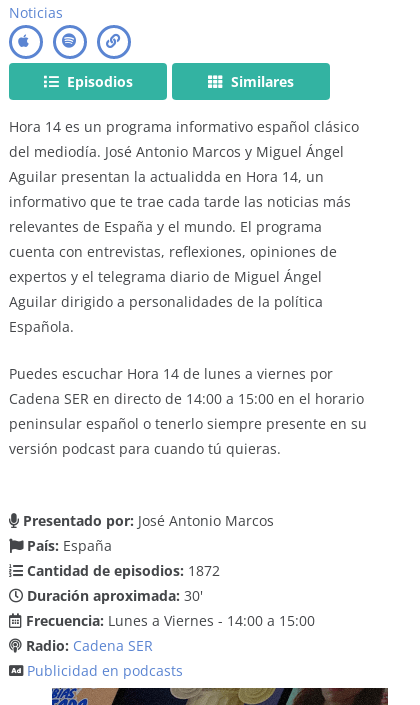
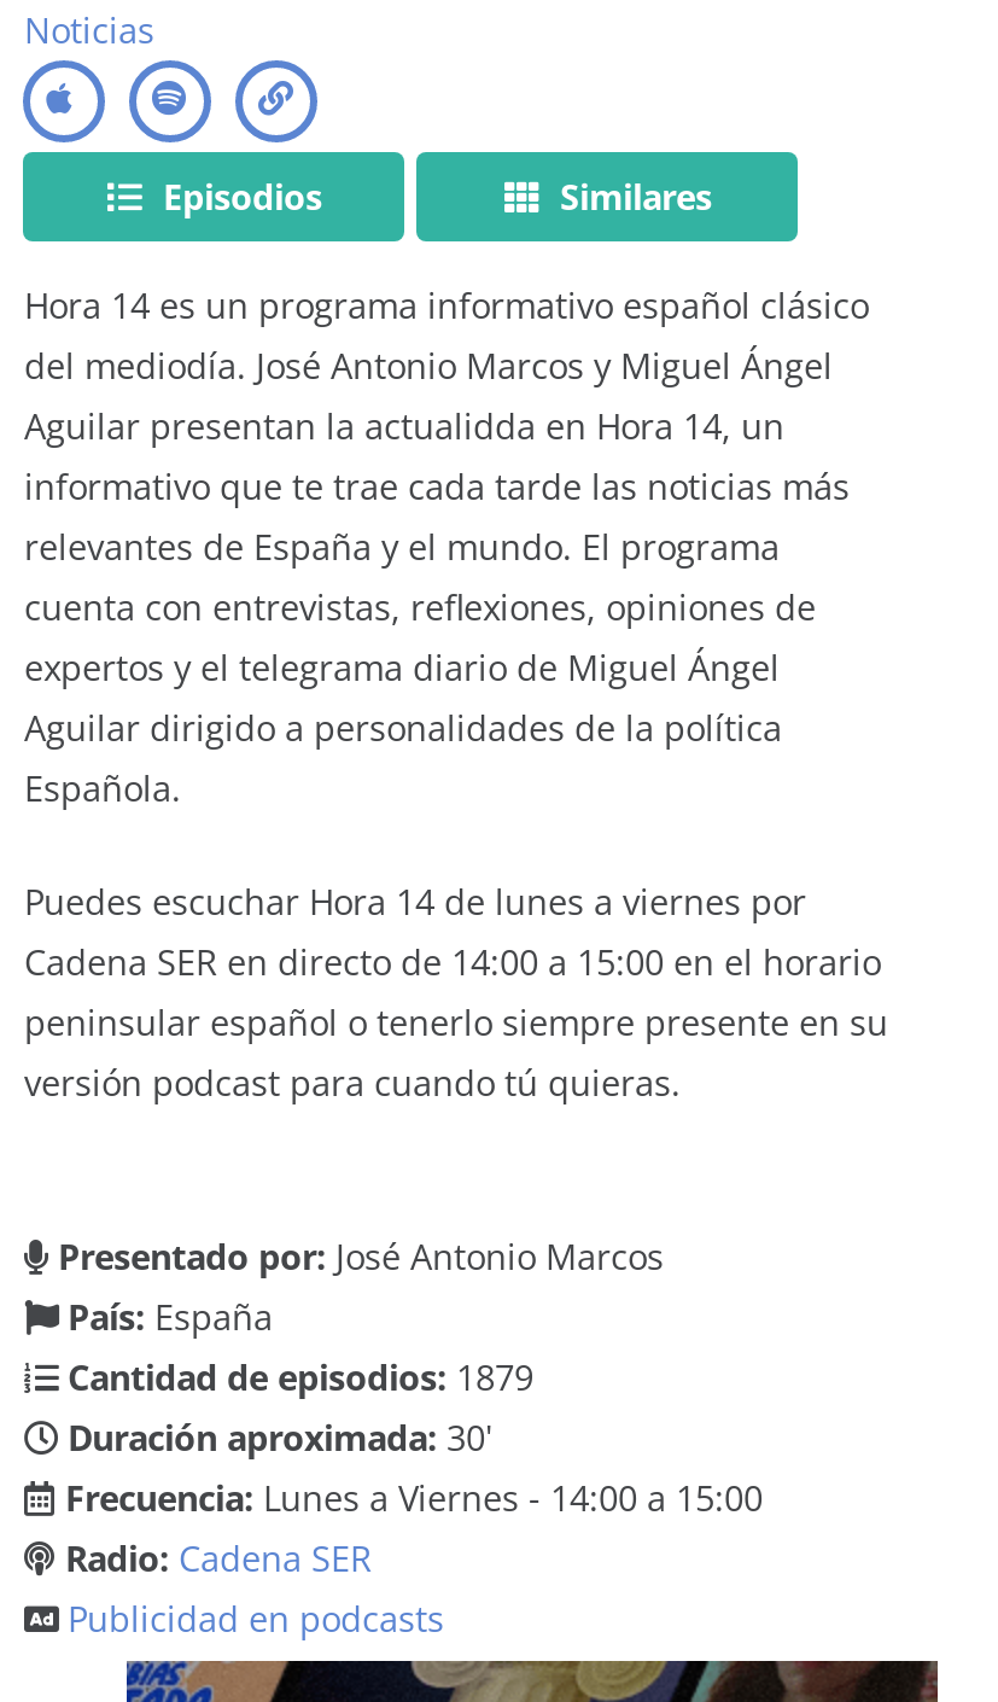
- Cantidad de episodios: 1872
+ Cantidad de episodios: 1879
